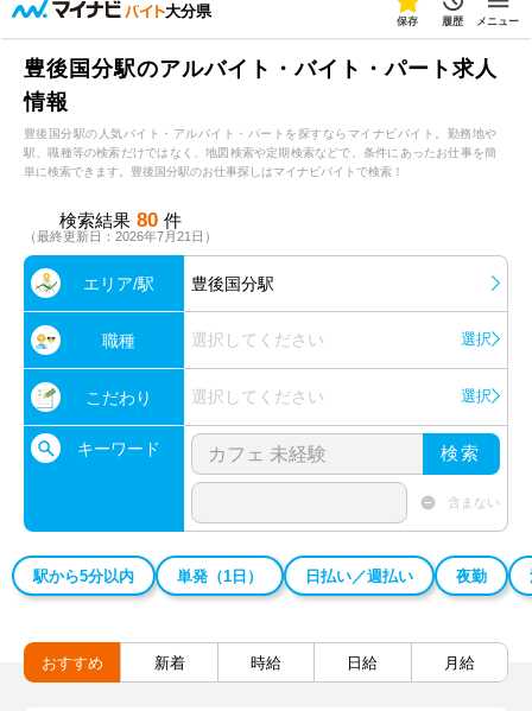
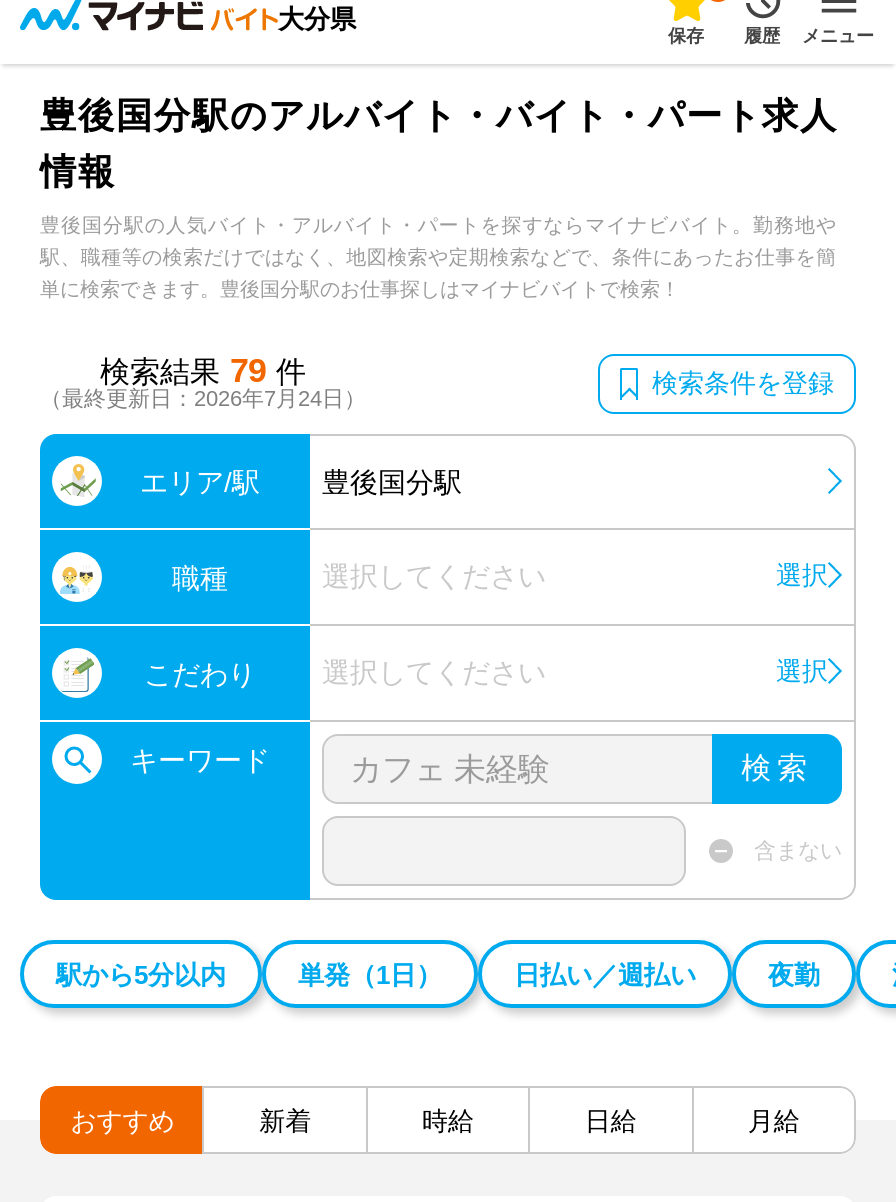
- 検索結果 80 件
- （最終更新日：2026年7月21日）
+ 検索結果 79 件
+ （最終更新日：2026年7月24日）
+ 検索条件を登録
